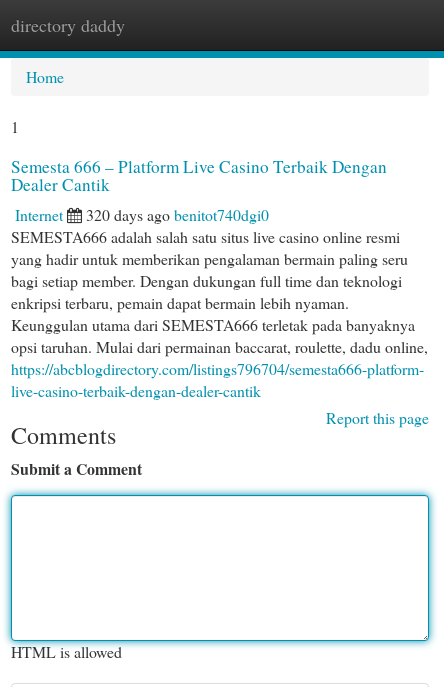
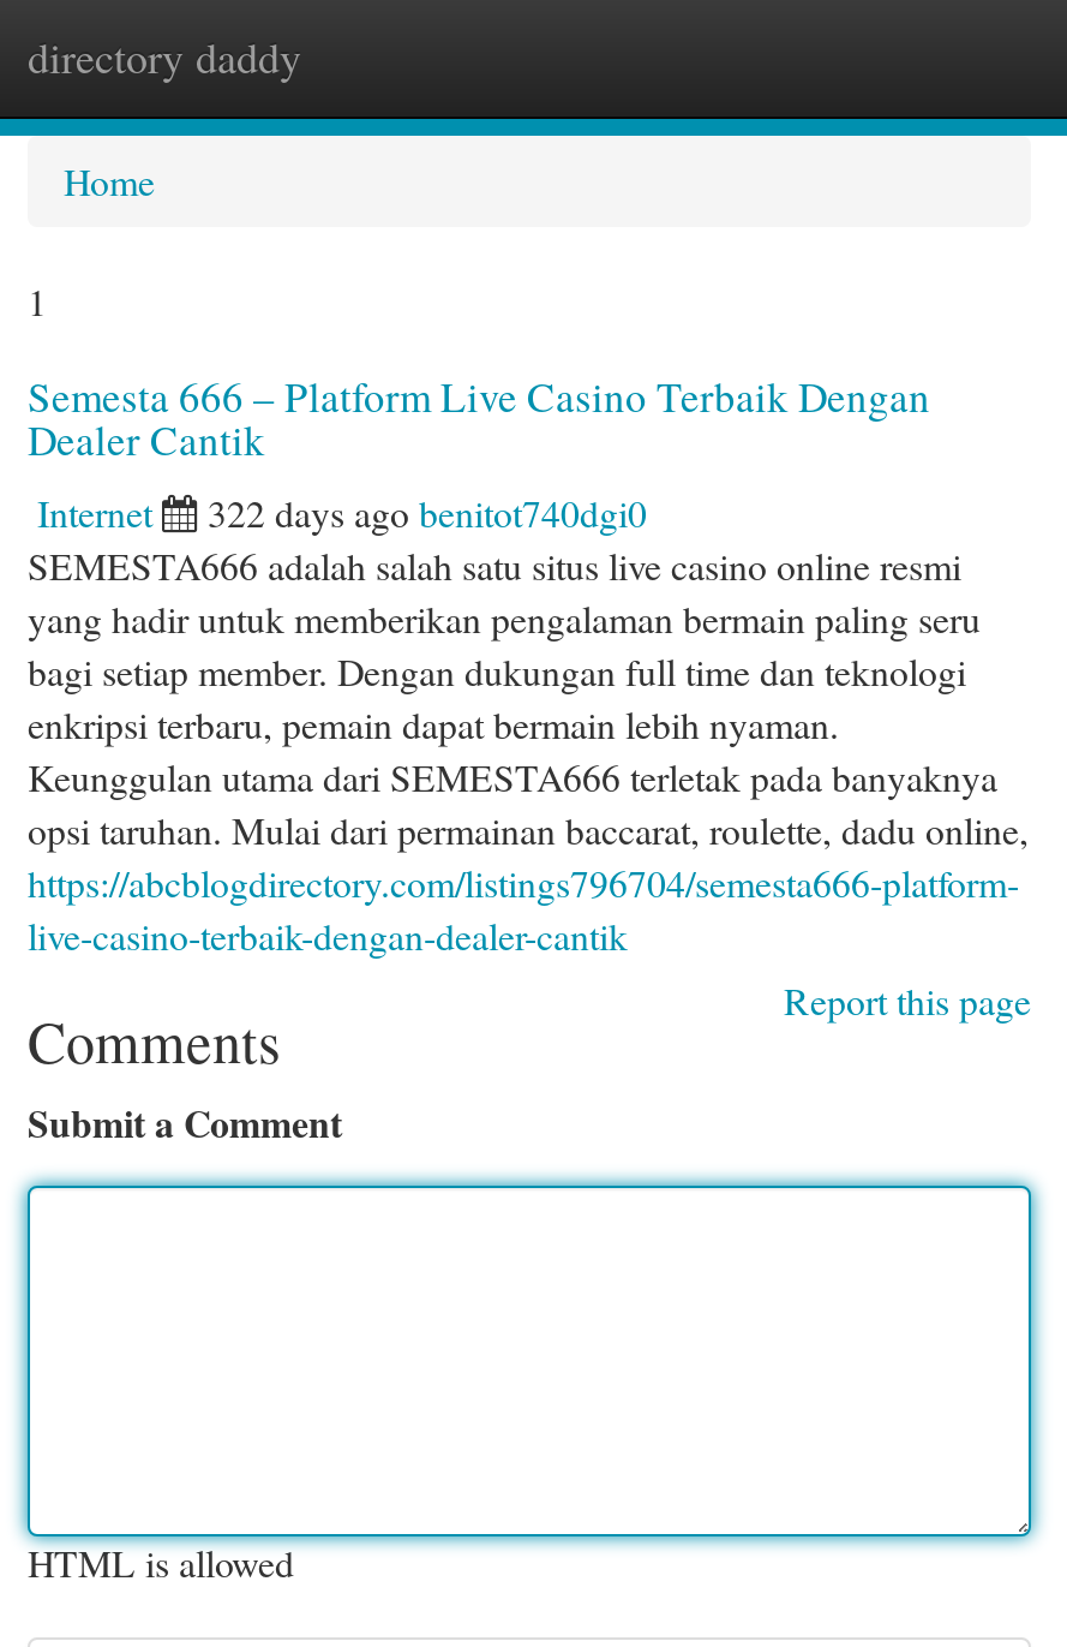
- 320 days ago benitot740dgi0
+ 322 days ago benitot740dgi0
